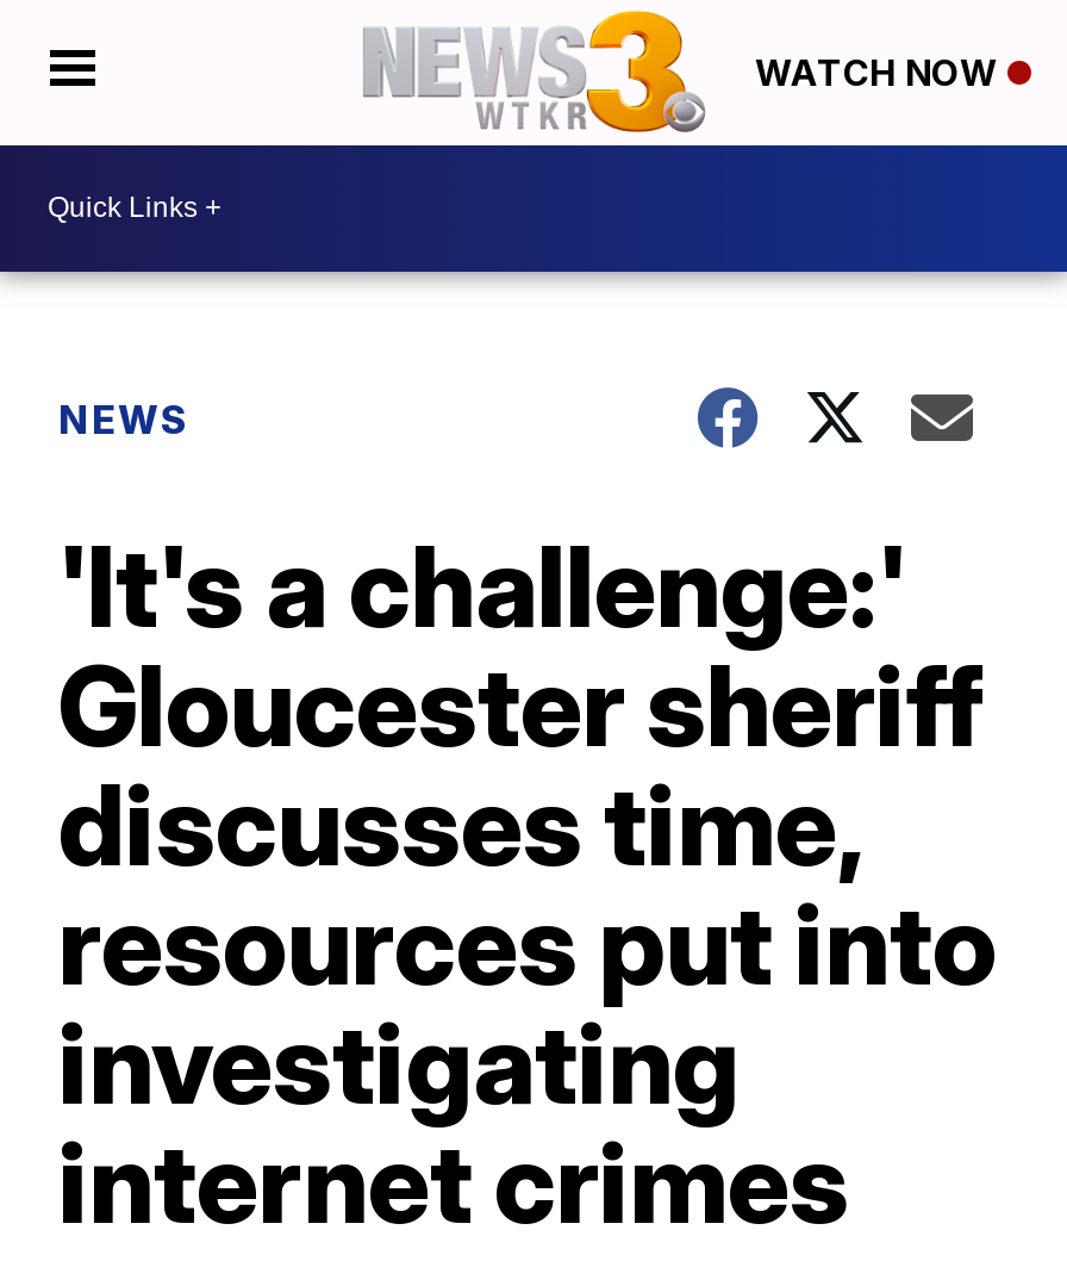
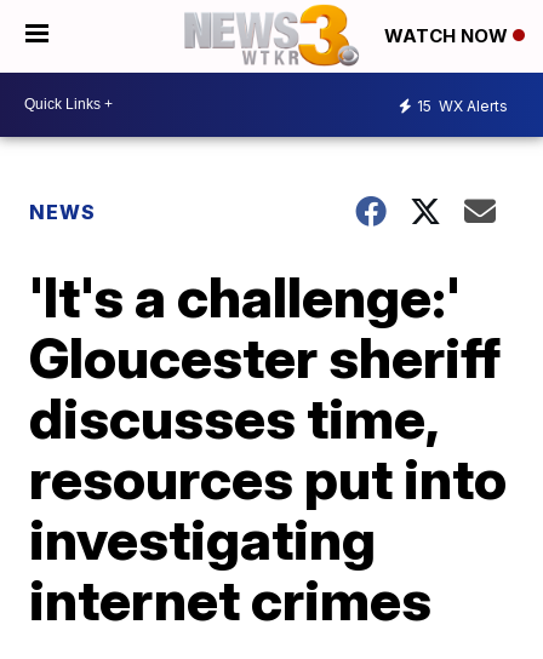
+ 15 WX Alerts
